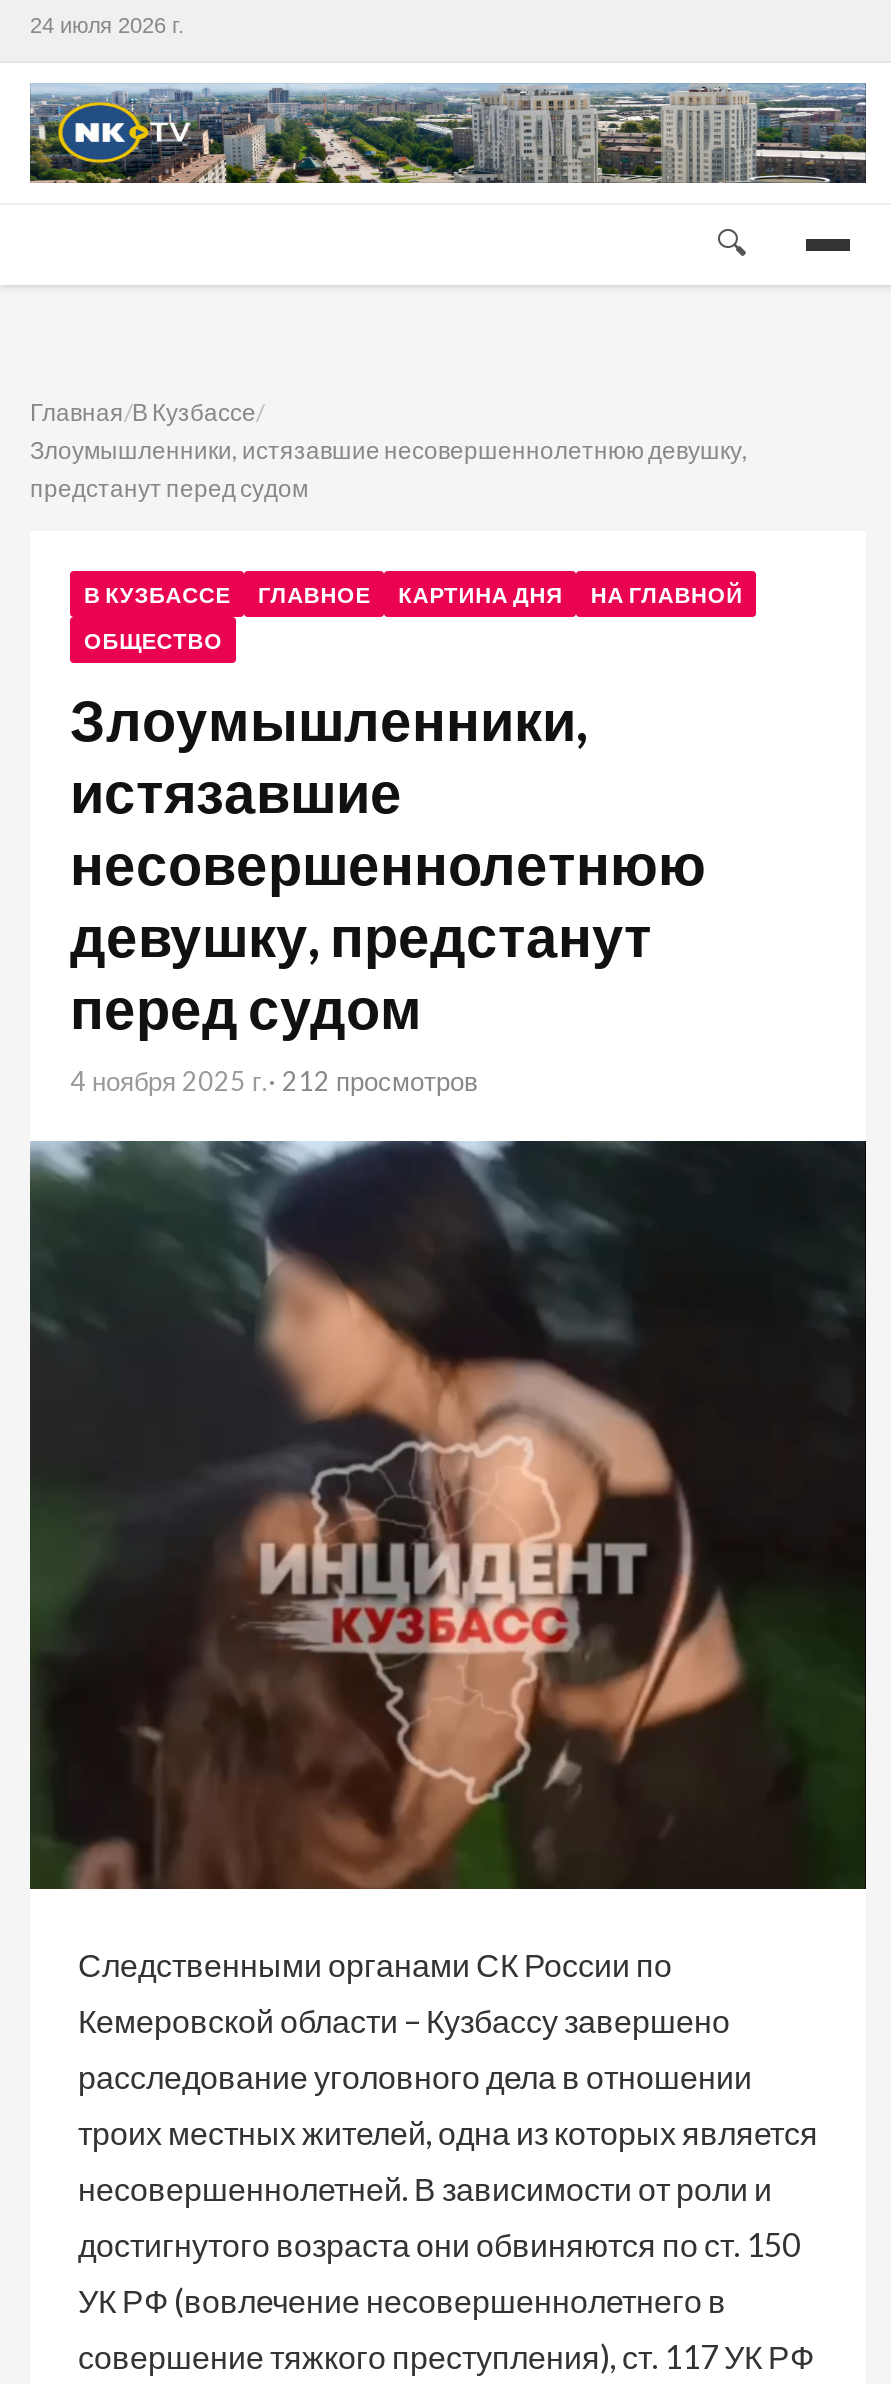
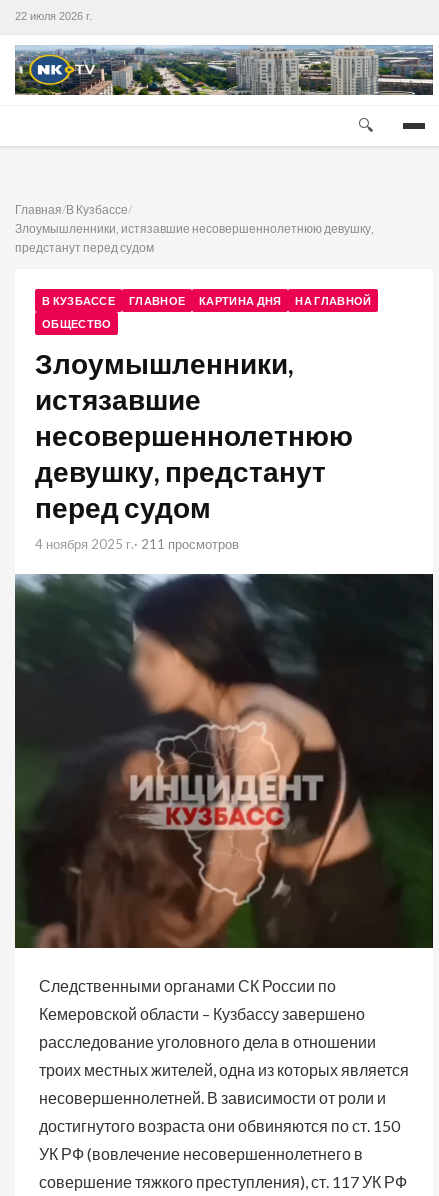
- 24 июля 2026 г.
+ 22 июля 2026 г.

- 4 ноября 2025 г. · 212 просмотров
+ 4 ноября 2025 г. · 211 просмотров
